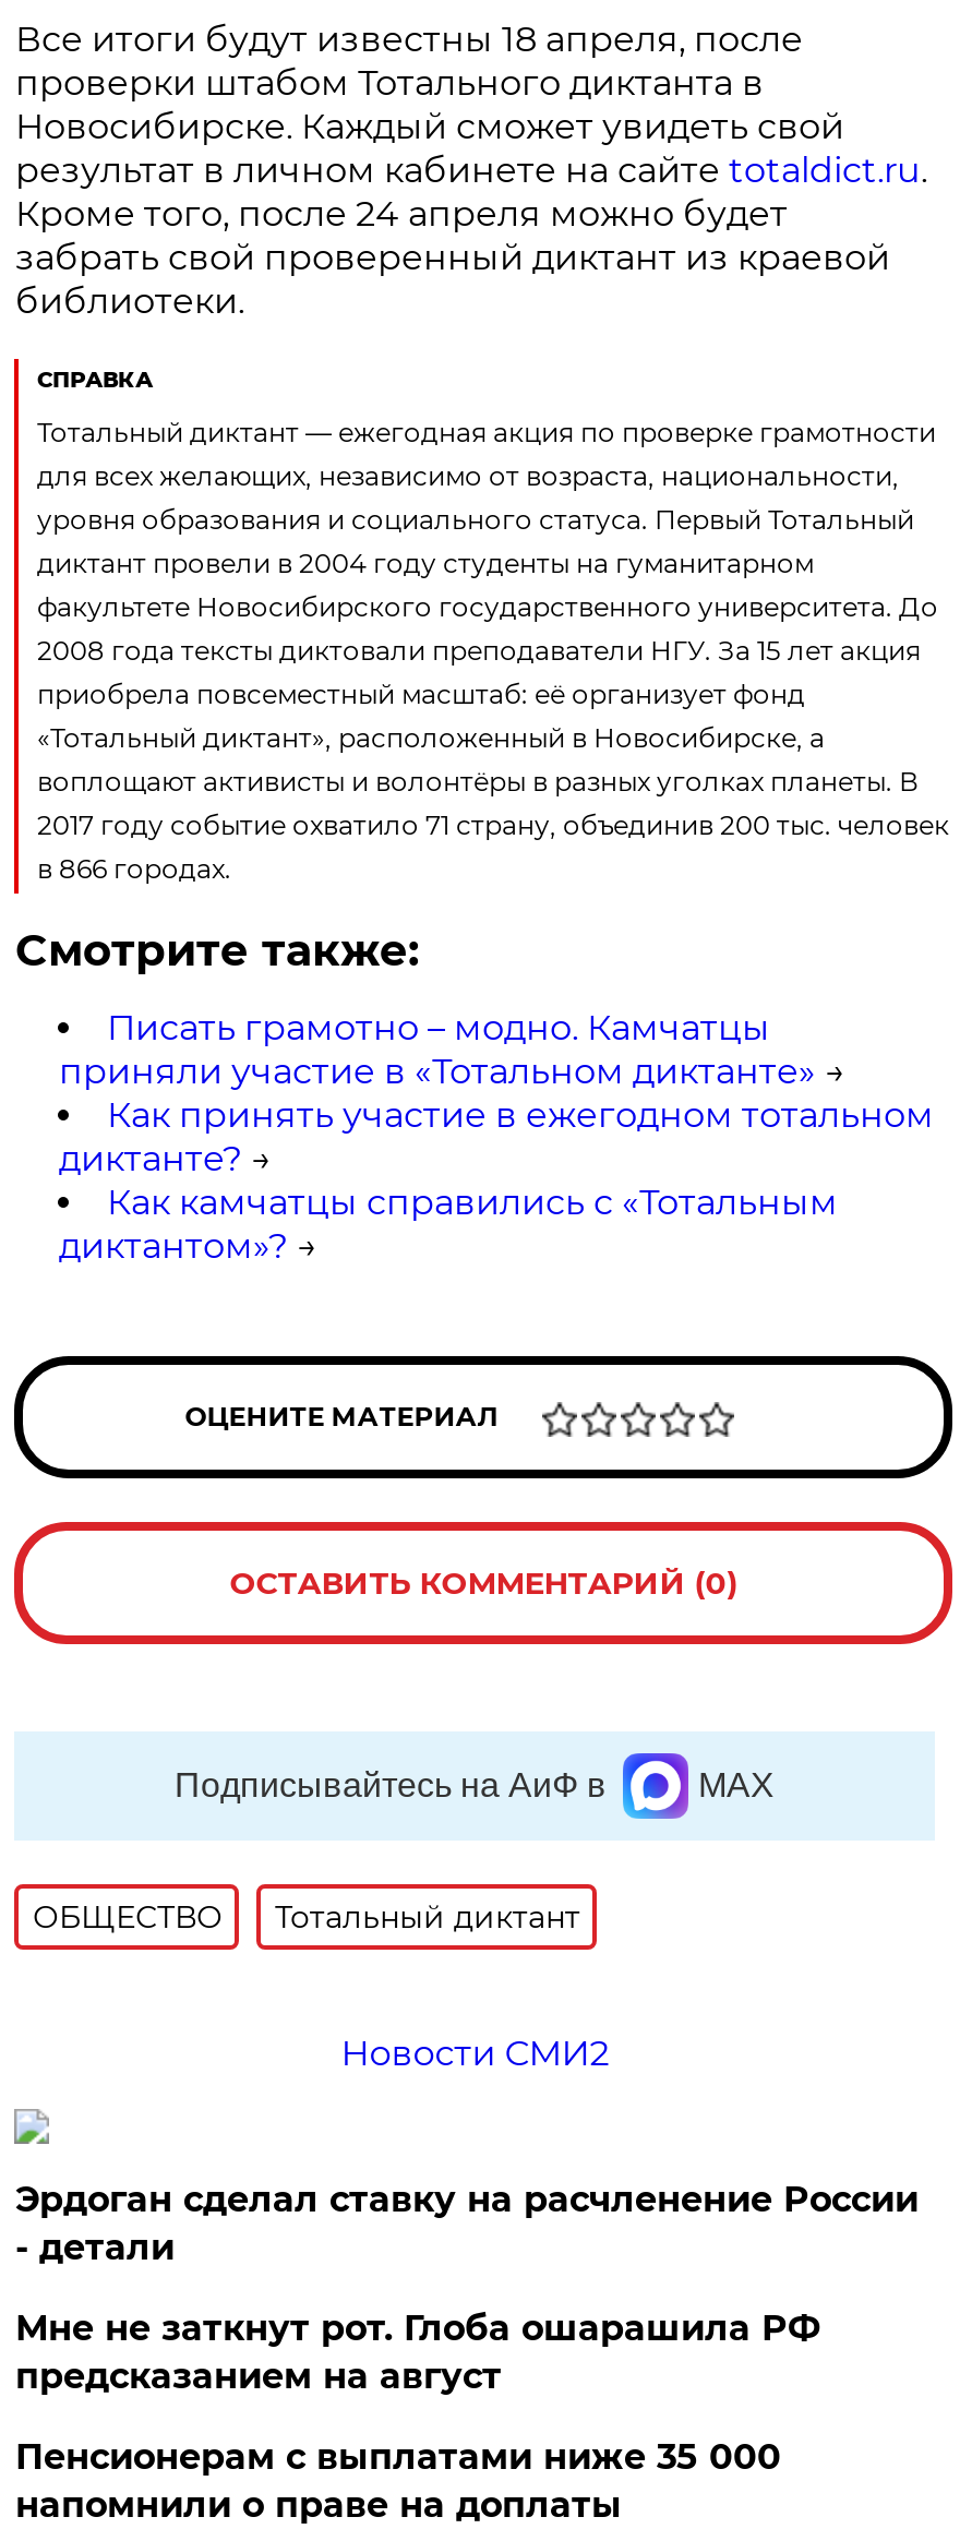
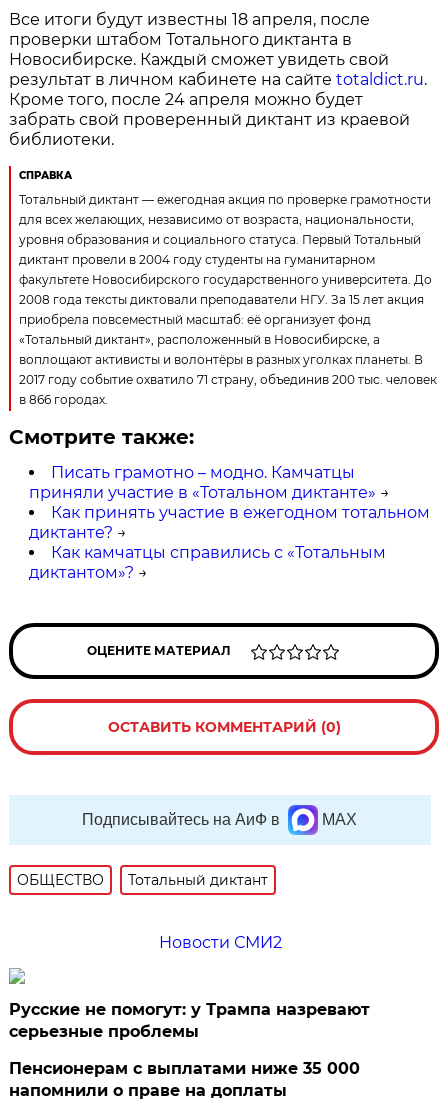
- Эрдоган сделал ставку на расчленение России
- - детали
- Мне не заткнут рот. Глоба ошарашила РФ
- предсказанием на август
+ Русские не помогут: у Трампа назревают
+ серьезные проблемы
